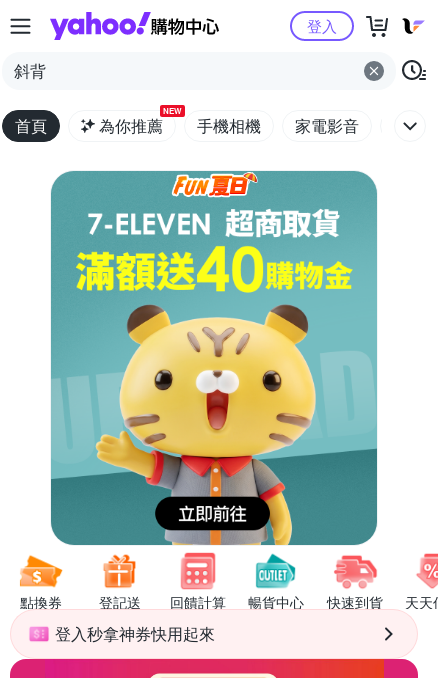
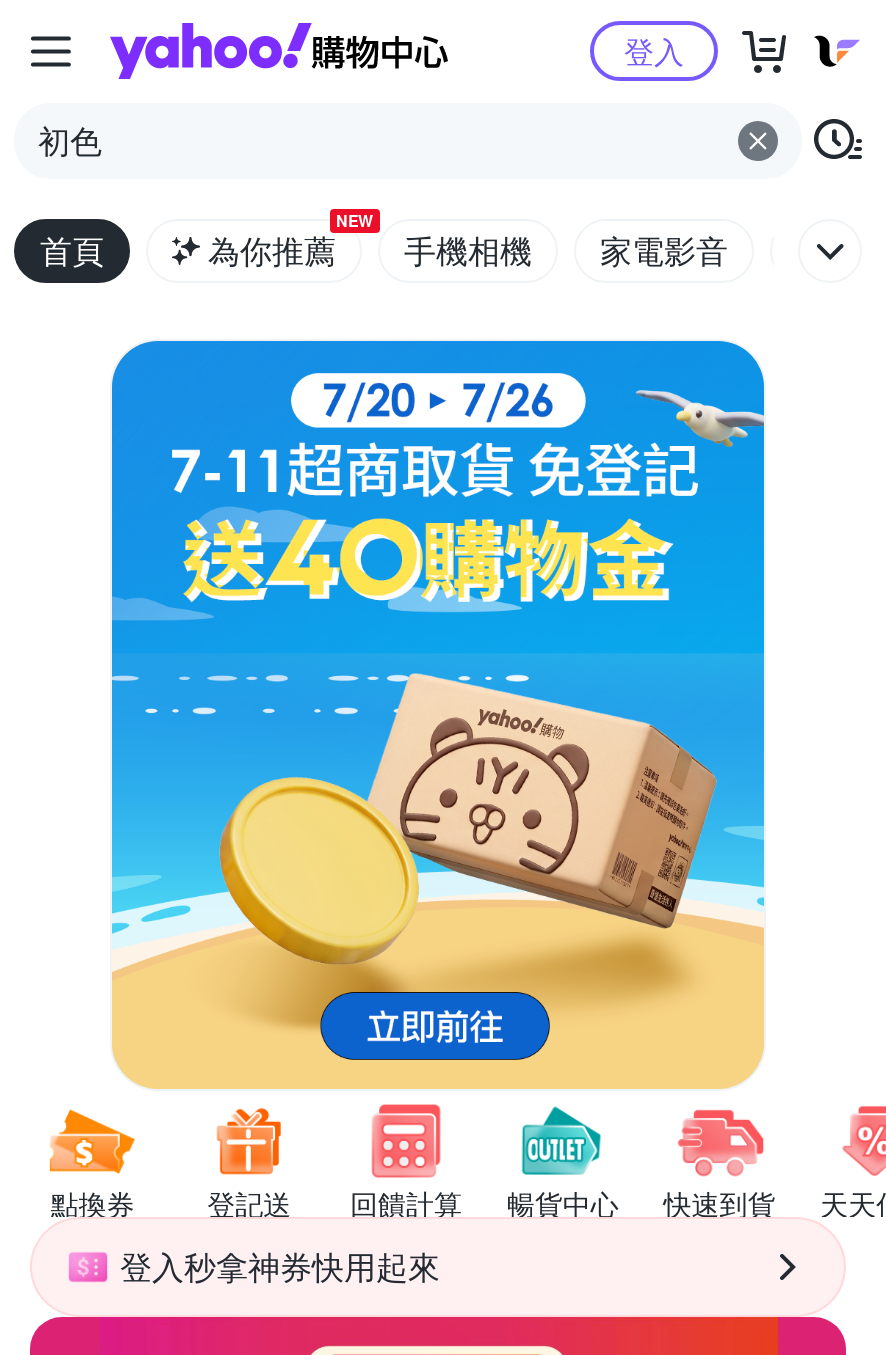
- 斜背
+ 初色

- [image]
+ [image]
